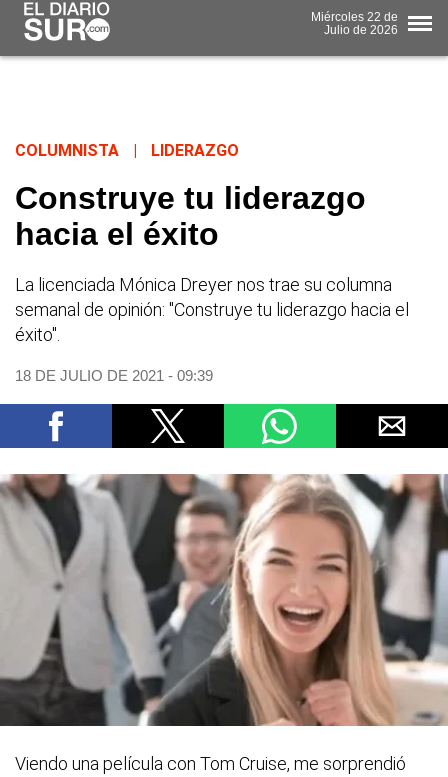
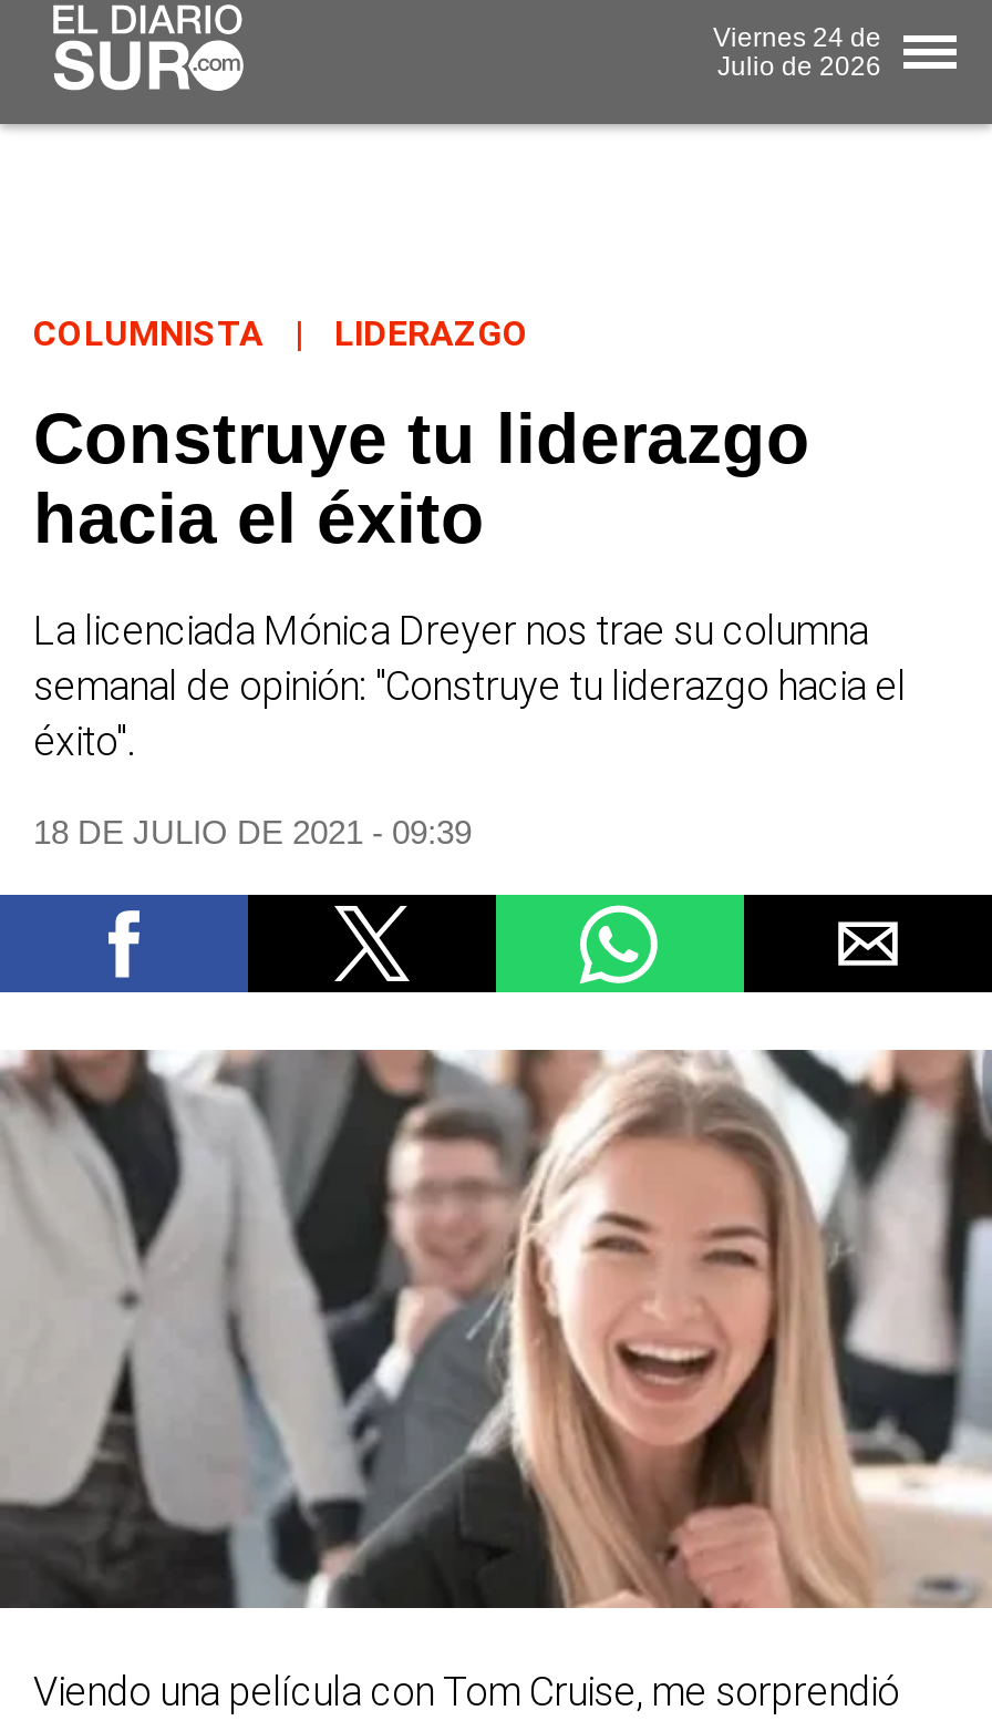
- Miércoles 22 de
+ Viernes 24 de
